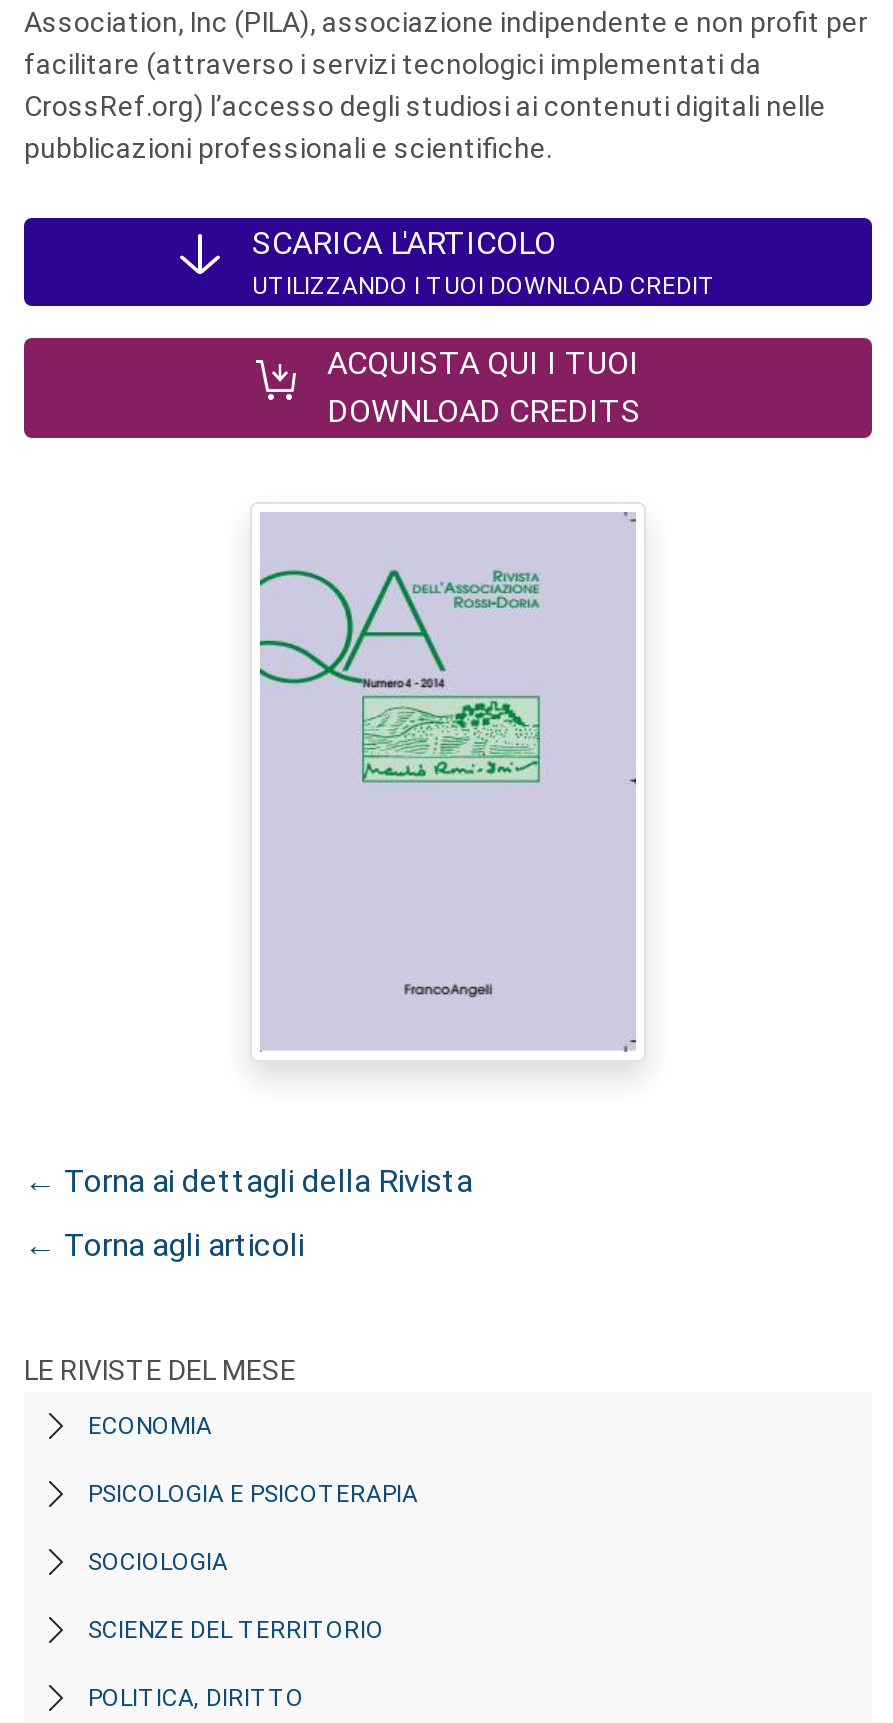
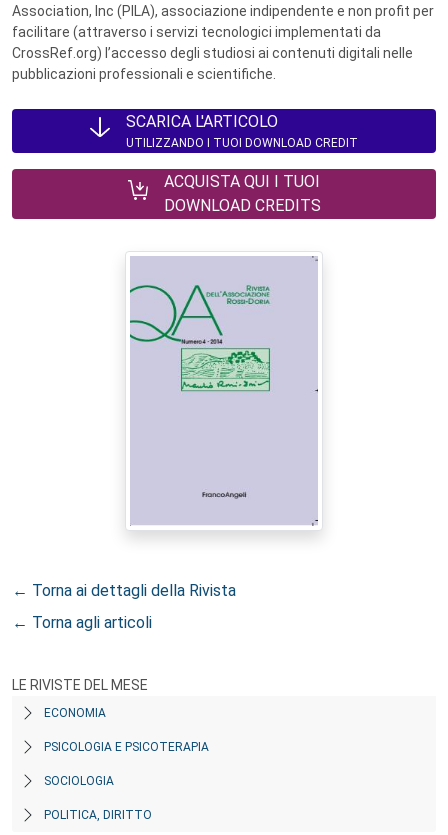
- SCIENZE DEL TERRITORIO
